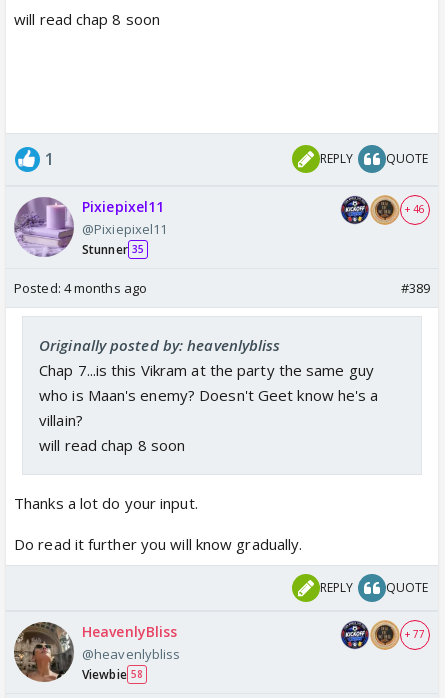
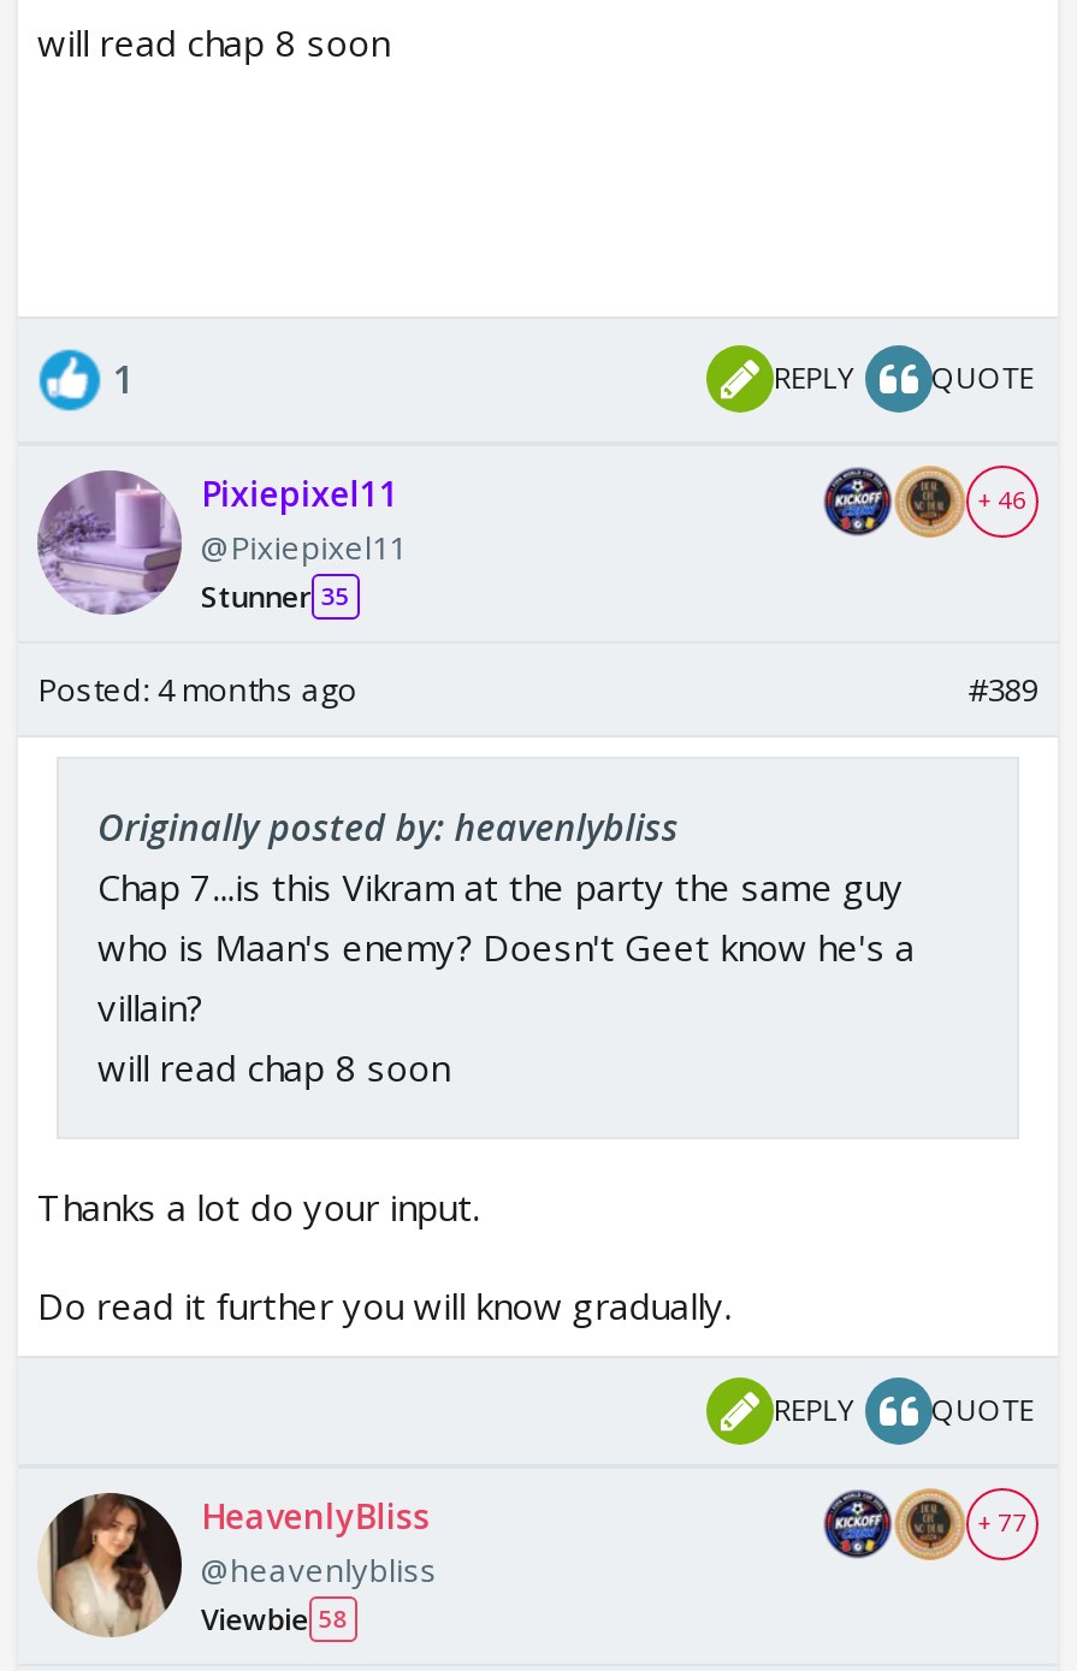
- [image]
+ [image]
